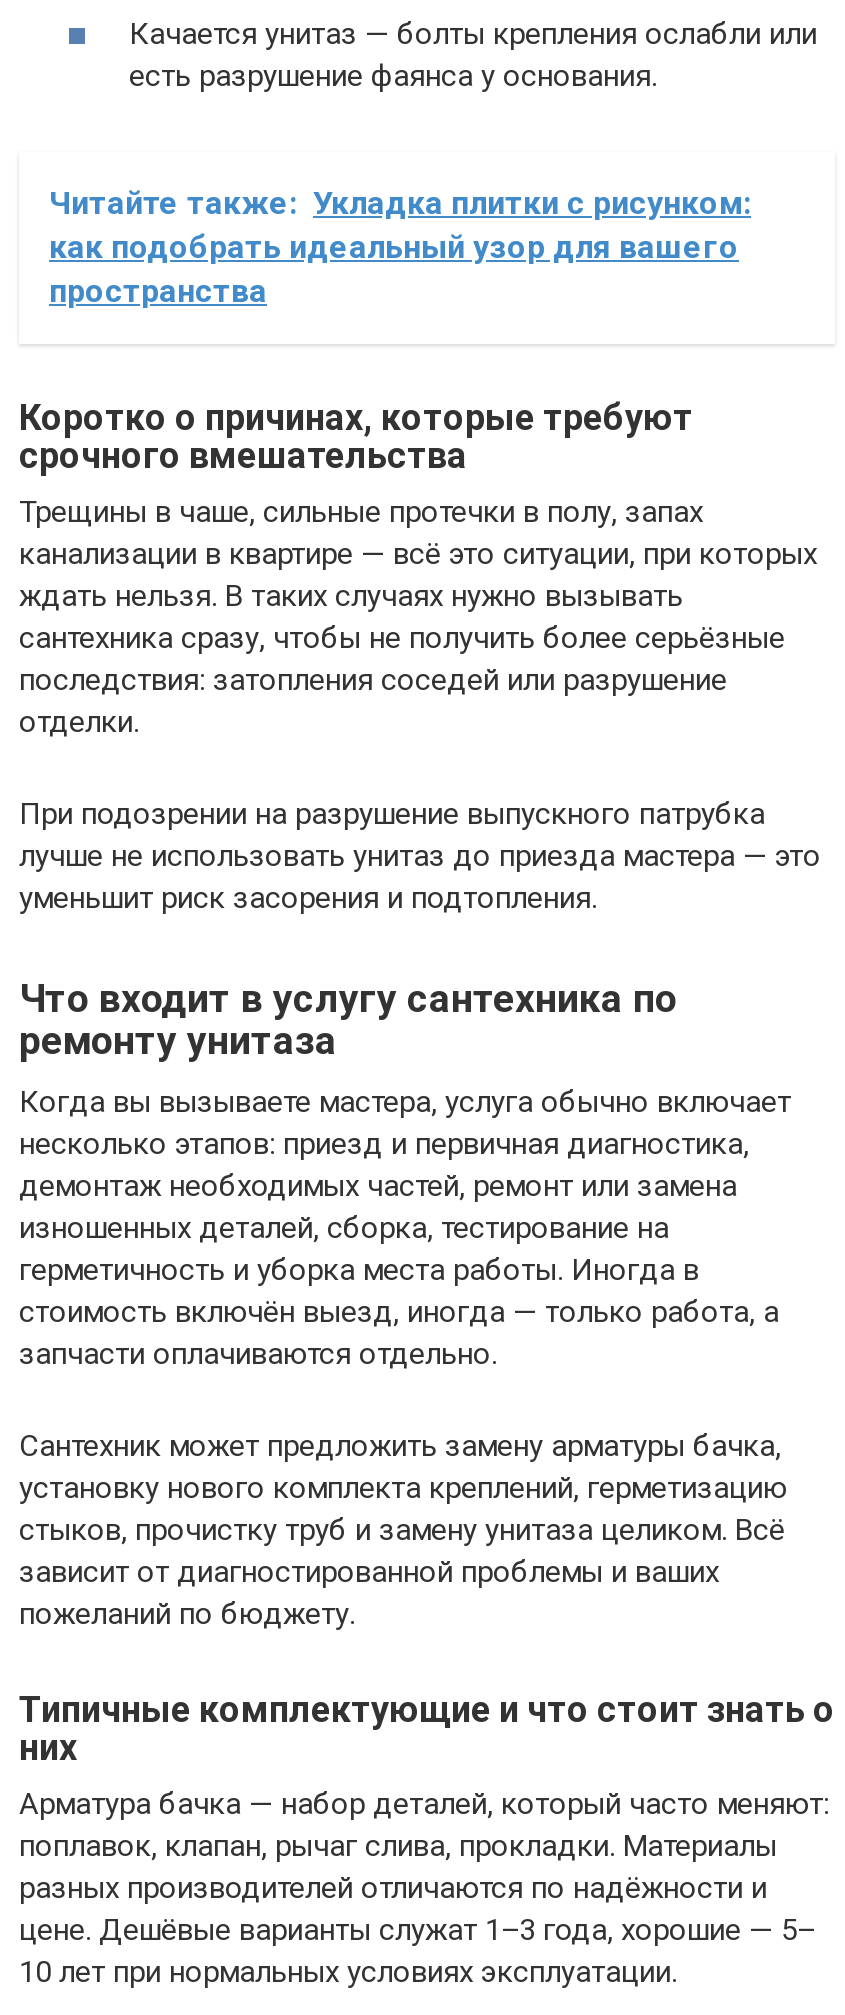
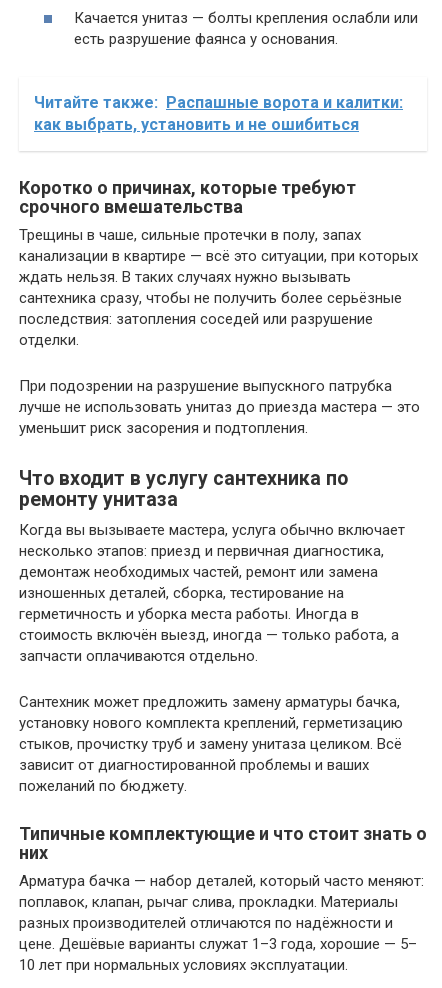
- Читайте также: Укладка плитки с рисунком:
- как подобрать идеальный узор для вашего
- пространства
+ Читайте также: Распашные ворота и калитки:
+ как выбрать, установить и не ошибиться
